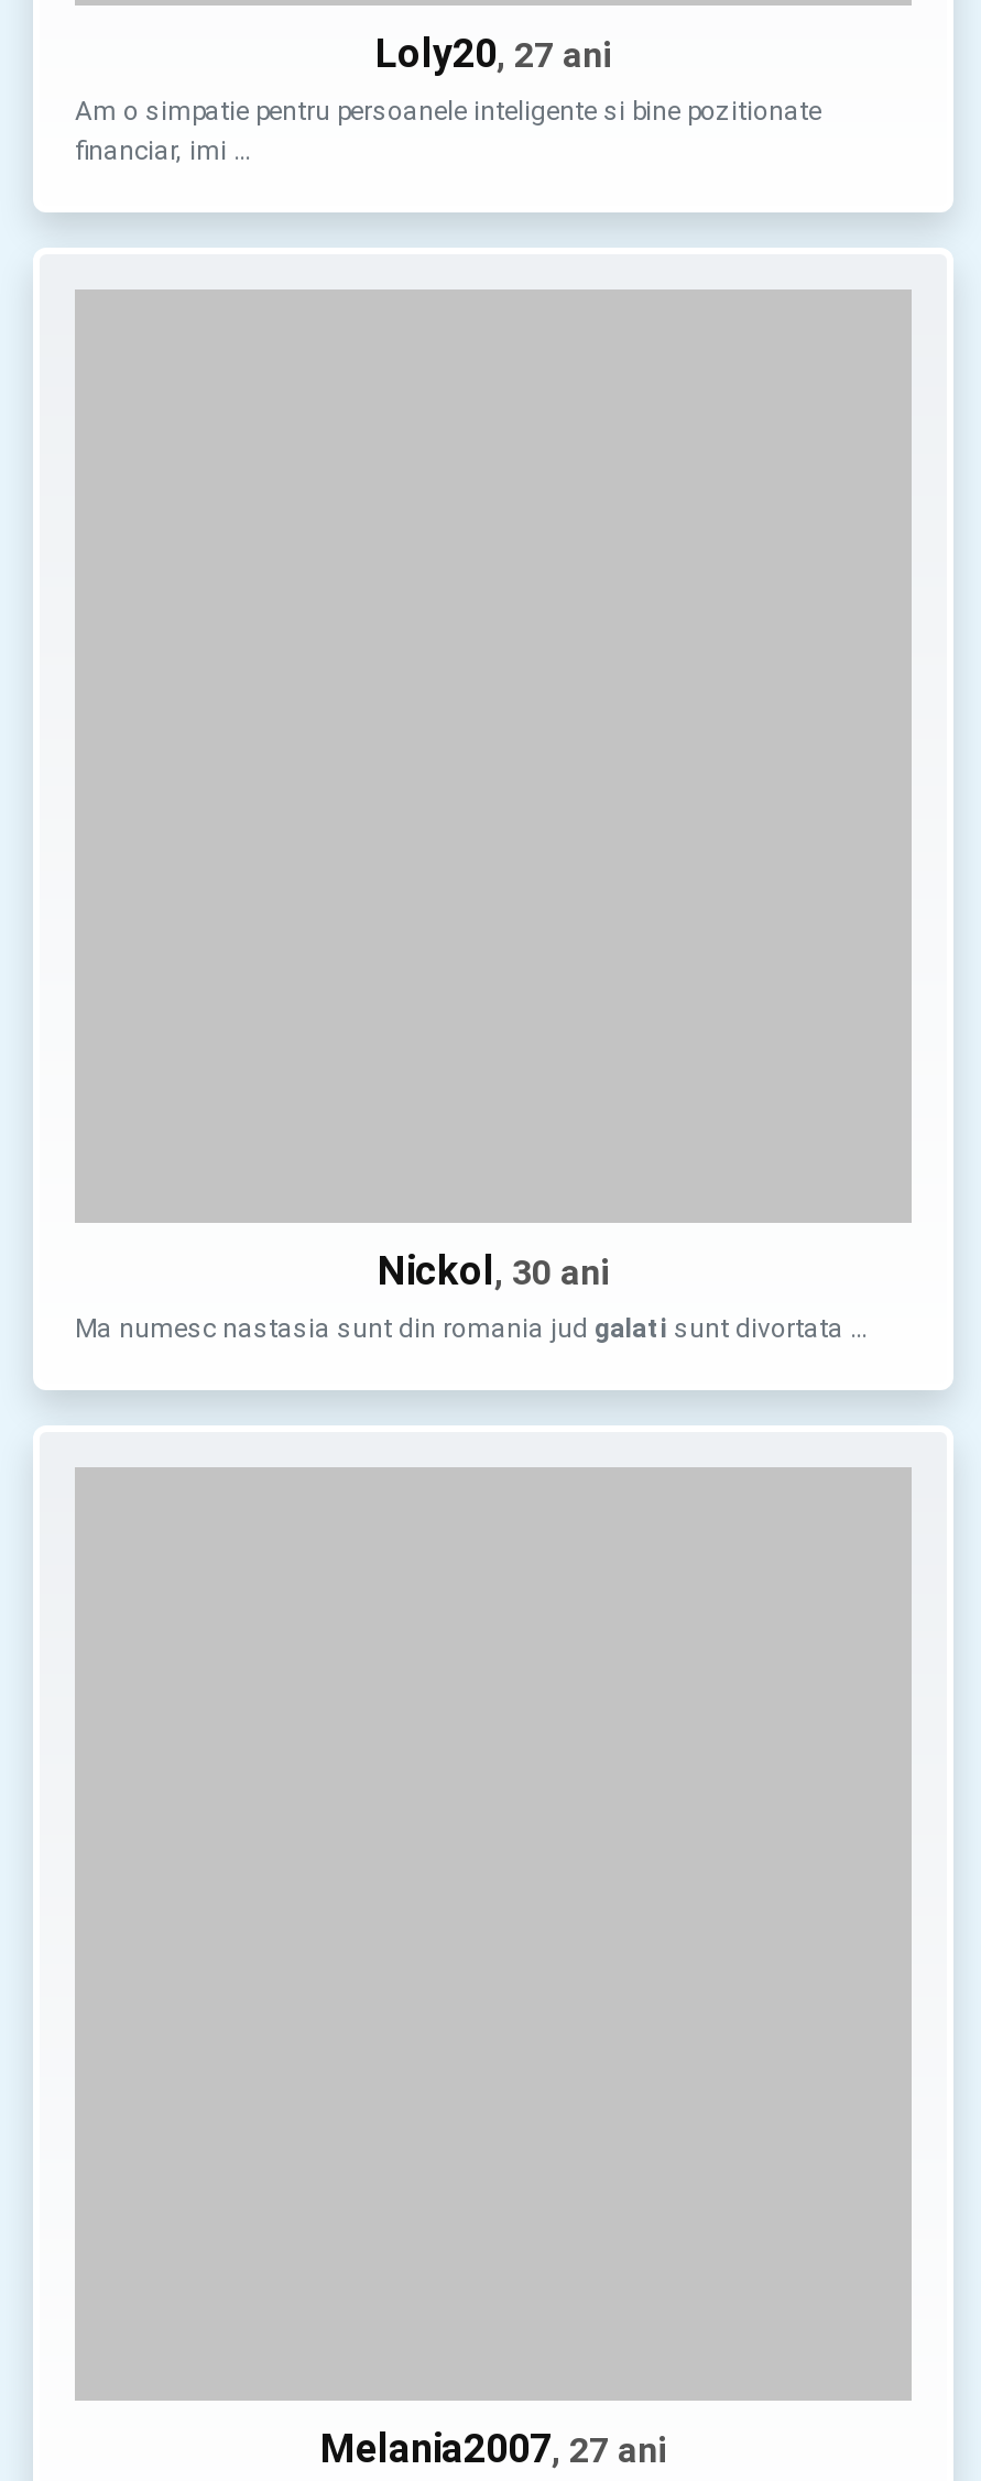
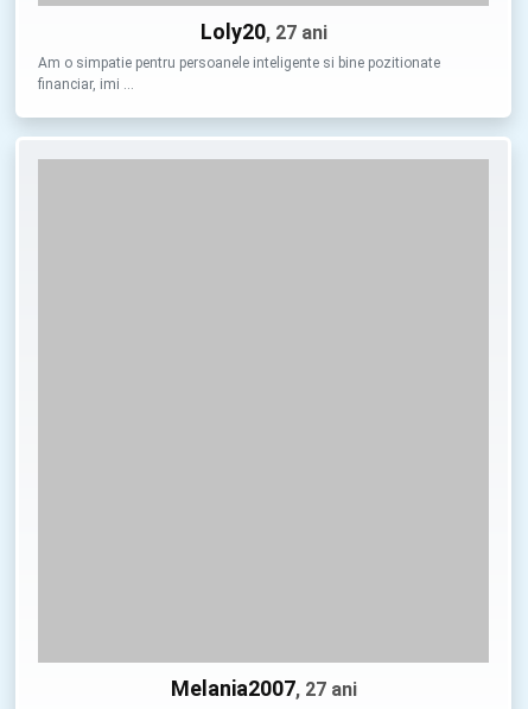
- Nickol, 30 ani
- Ma numesc nastasia sunt din romania jud galati sunt divortata …
